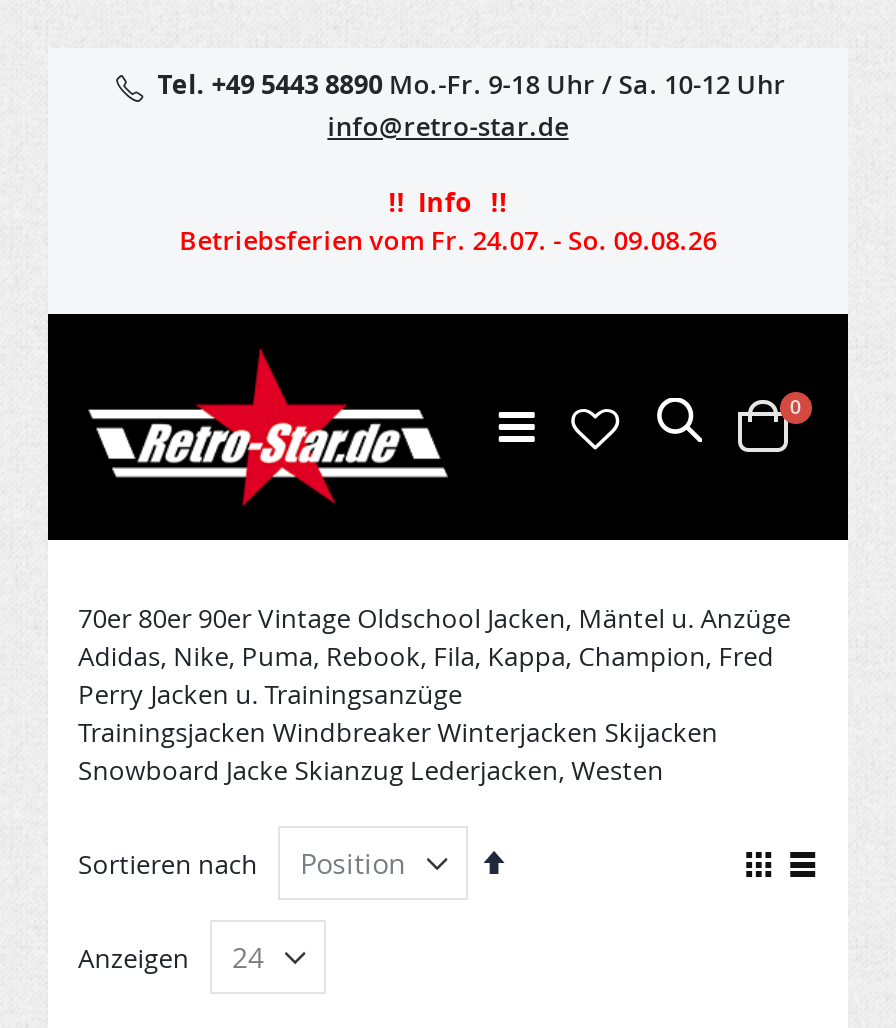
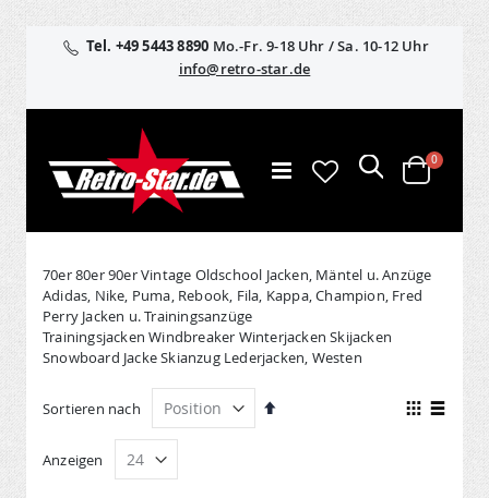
- !! Info !!
- Betriebsferien vom Fr. 24.07. - So. 09.08.26
